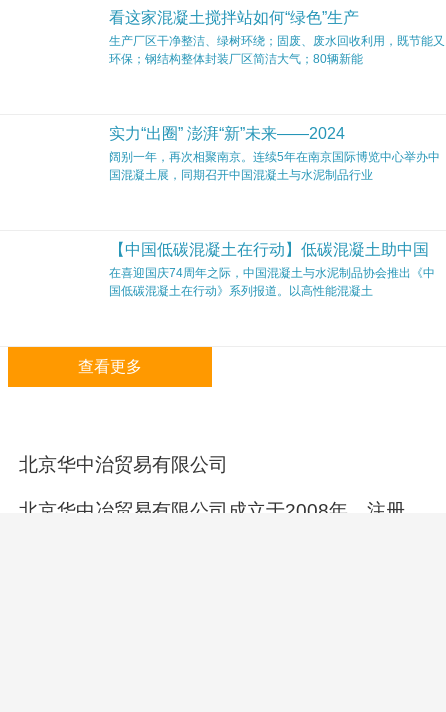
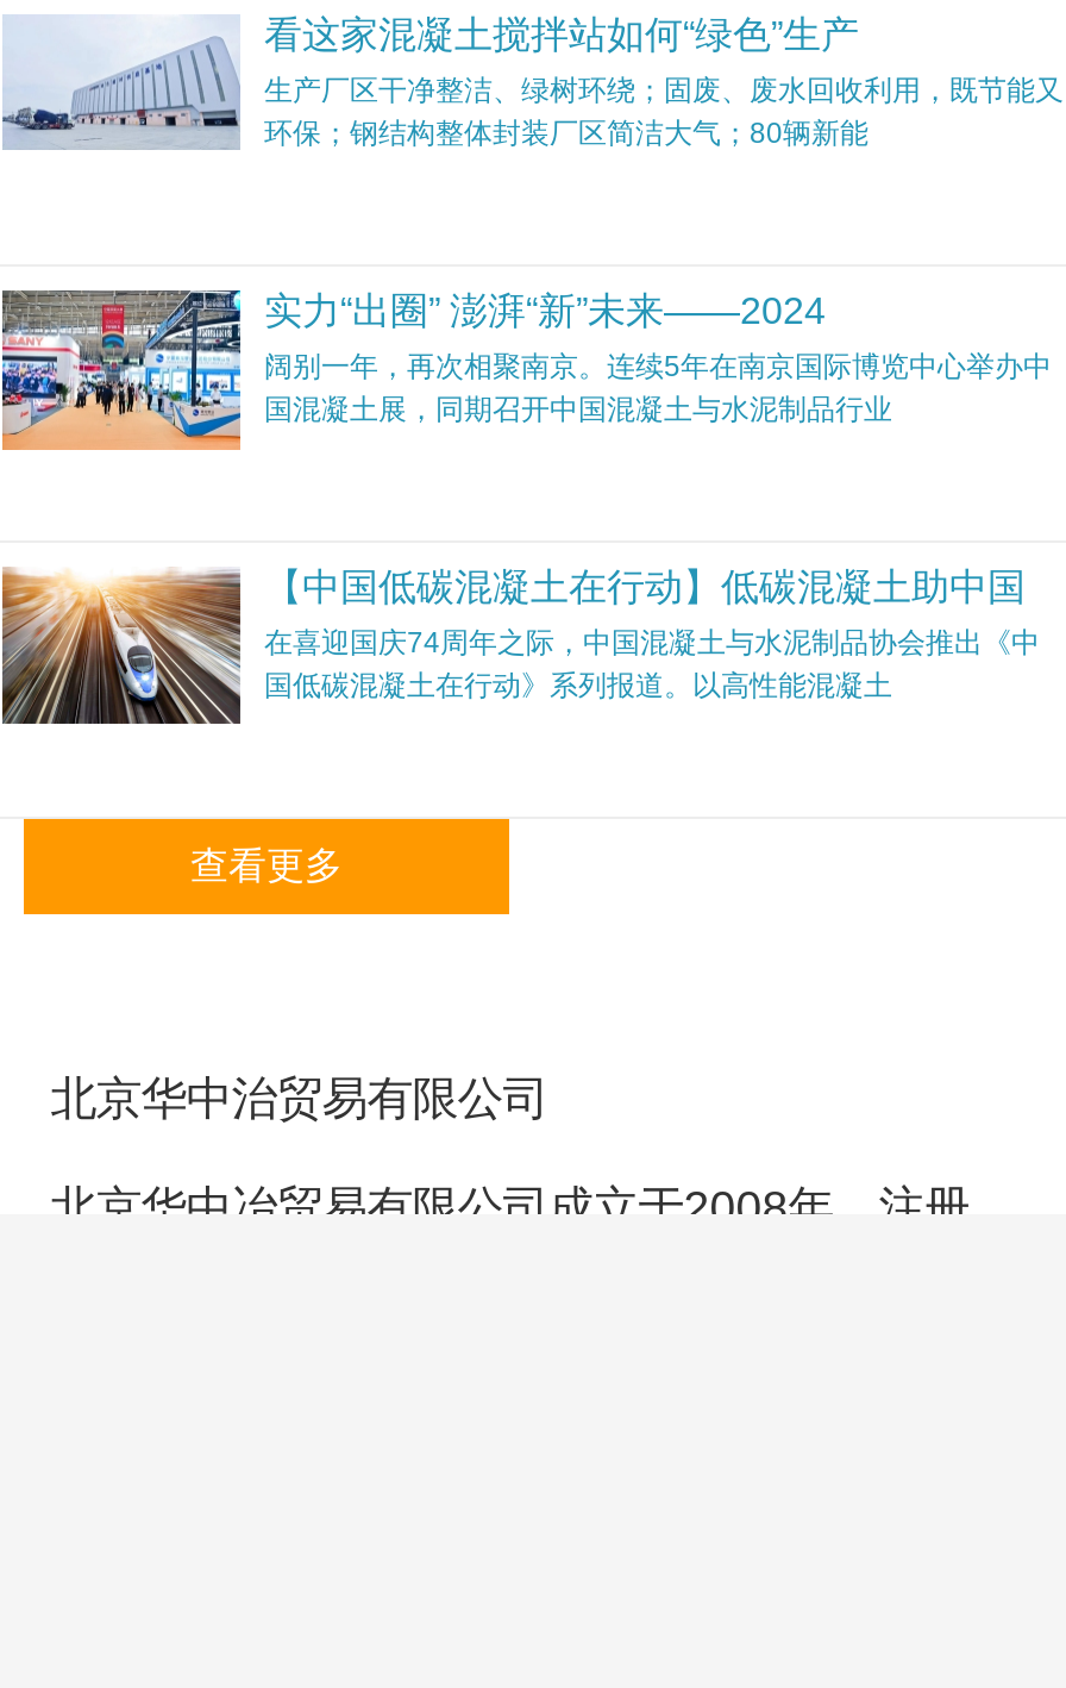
+ [image]

+ [image]

+ [image]
